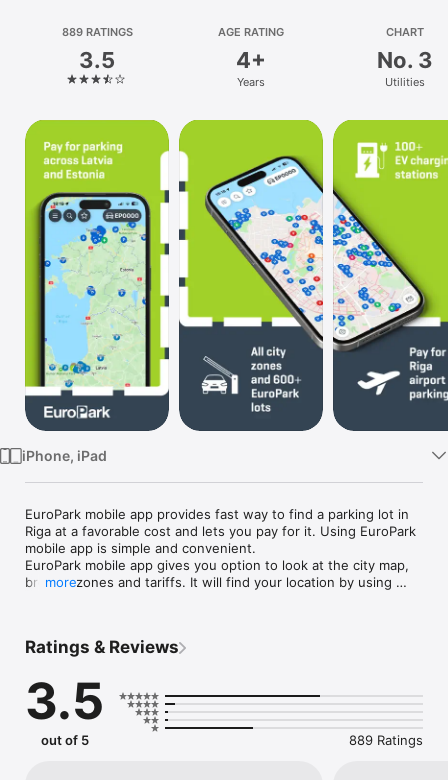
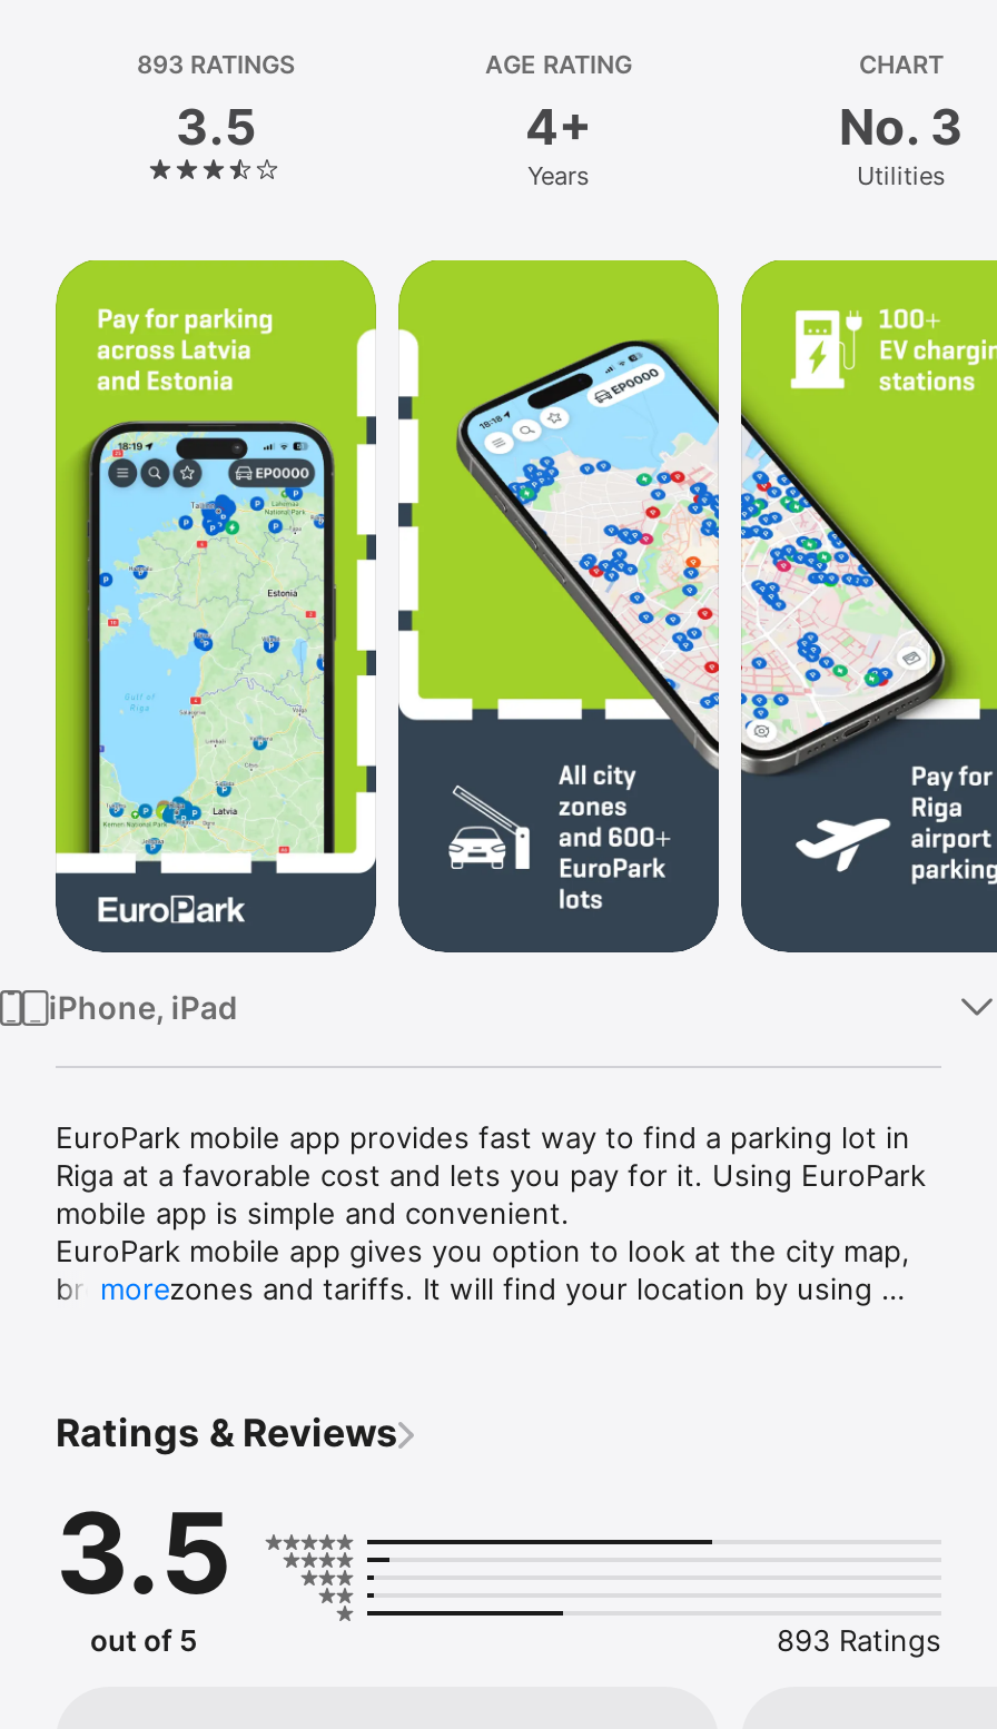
- 889 RATINGS
+ 893 RATINGS

- 889 Ratings
+ 893 Ratings
